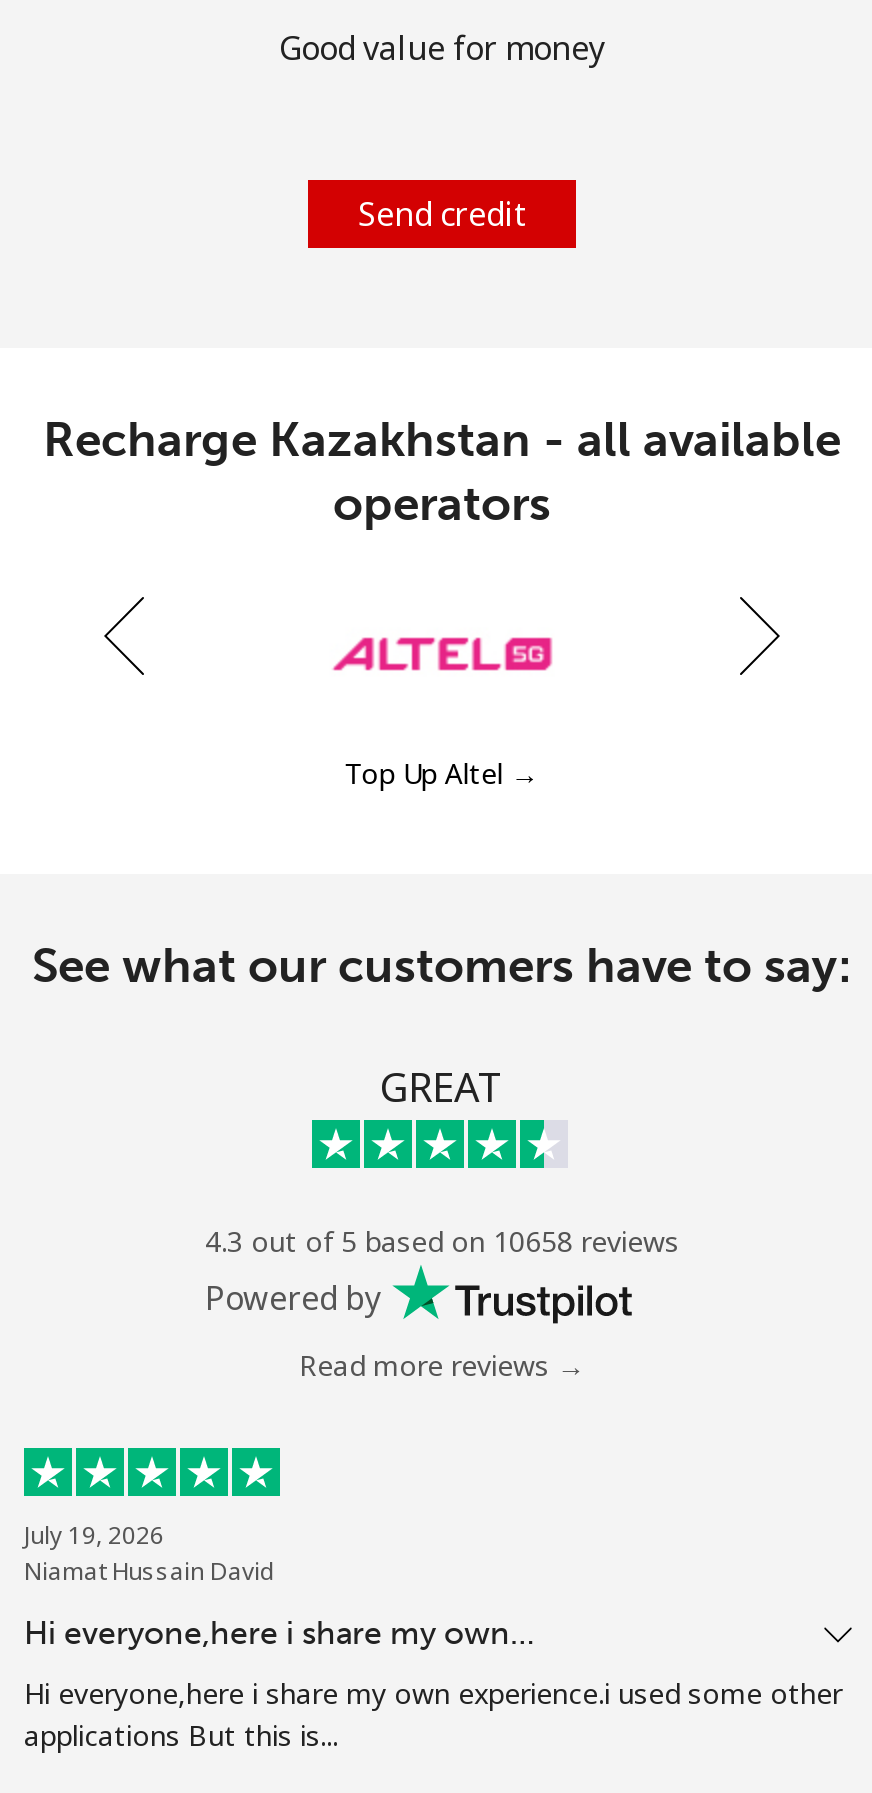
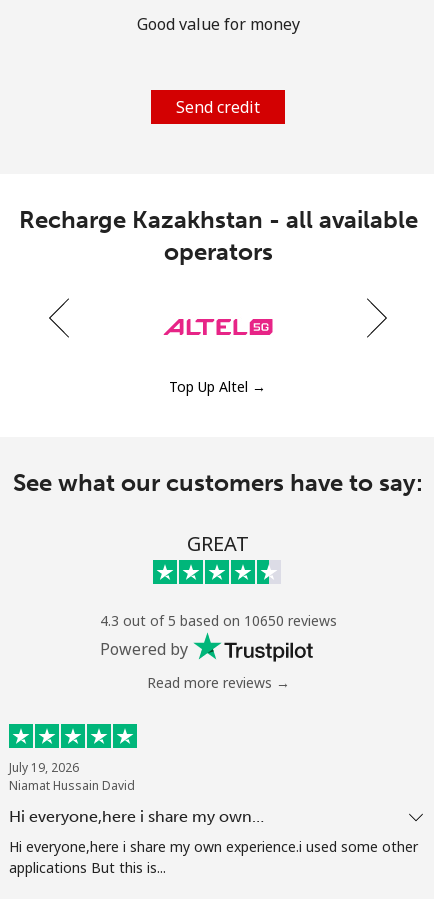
- 4.3 out of 5 based on 10658 reviews
+ 4.3 out of 5 based on 10650 reviews
